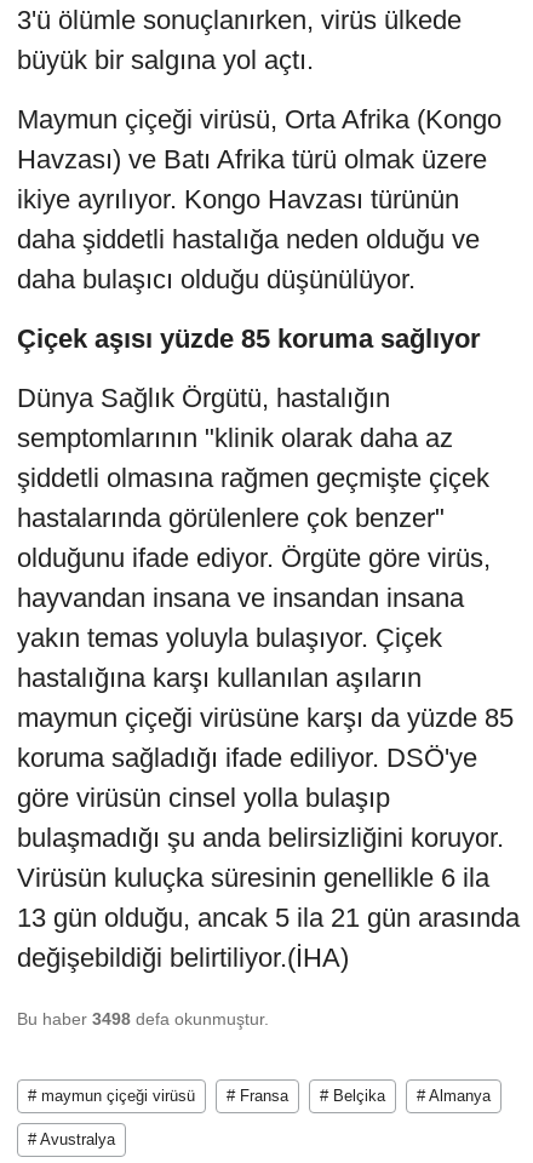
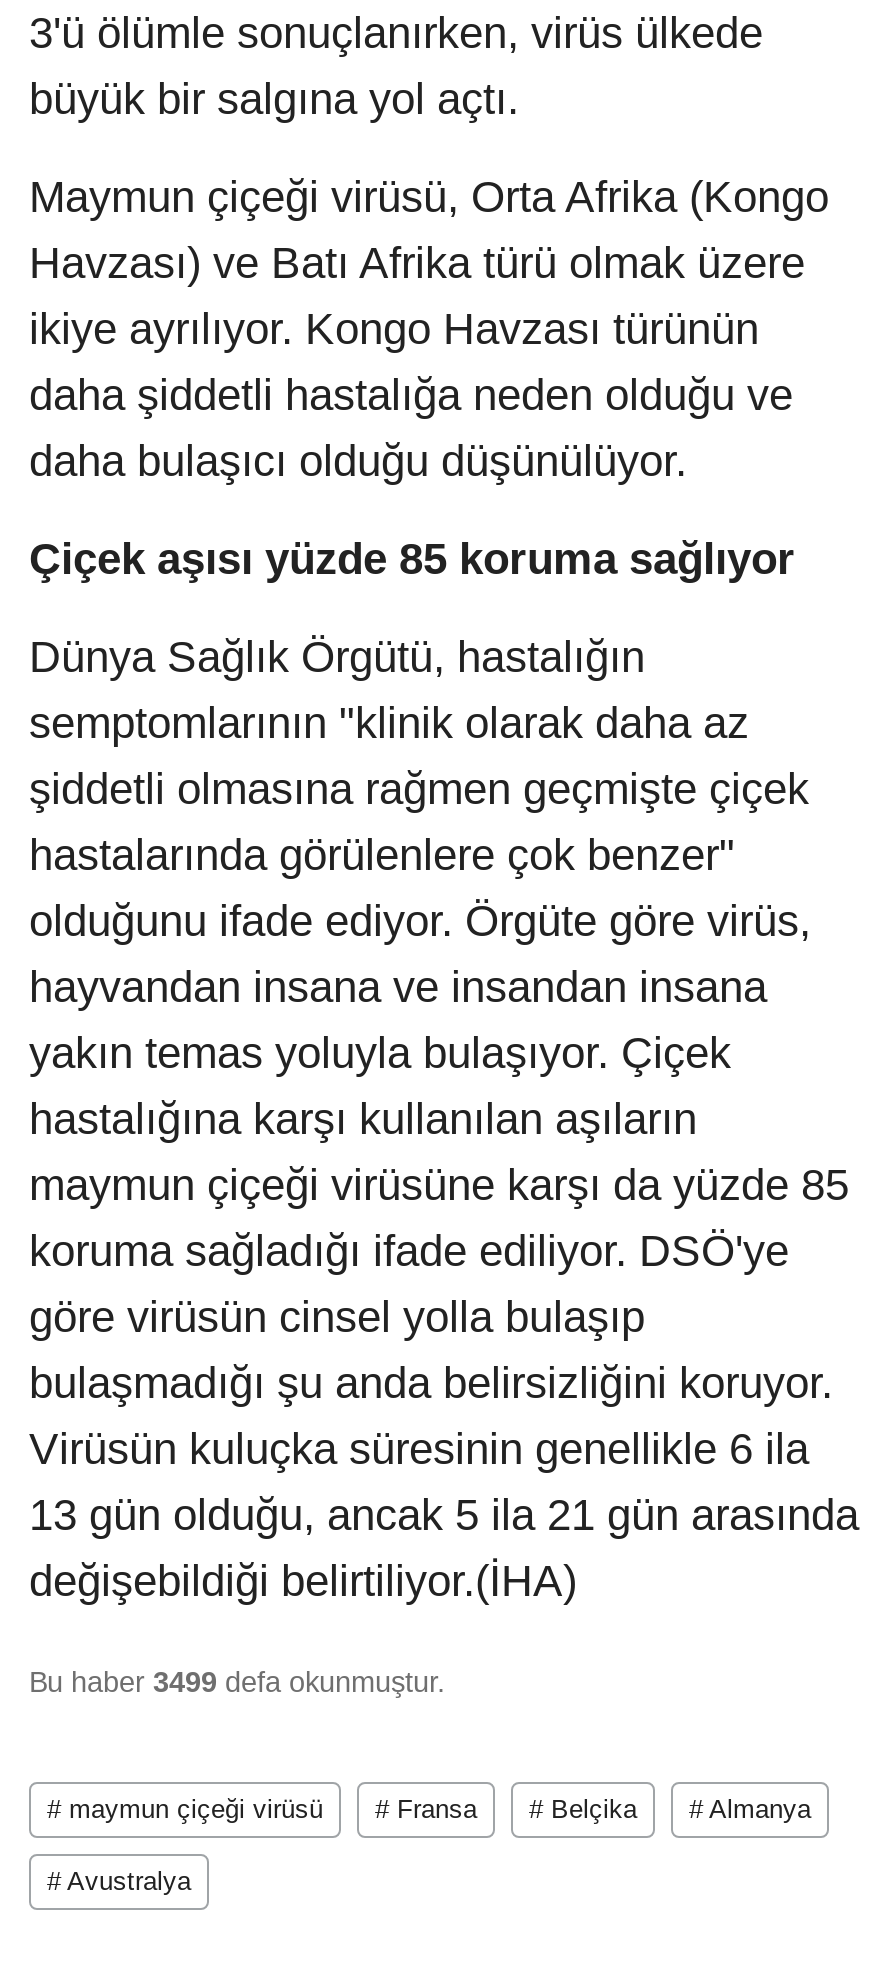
- Bu haber 3498 defa okunmuştur.
+ Bu haber 3499 defa okunmuştur.
